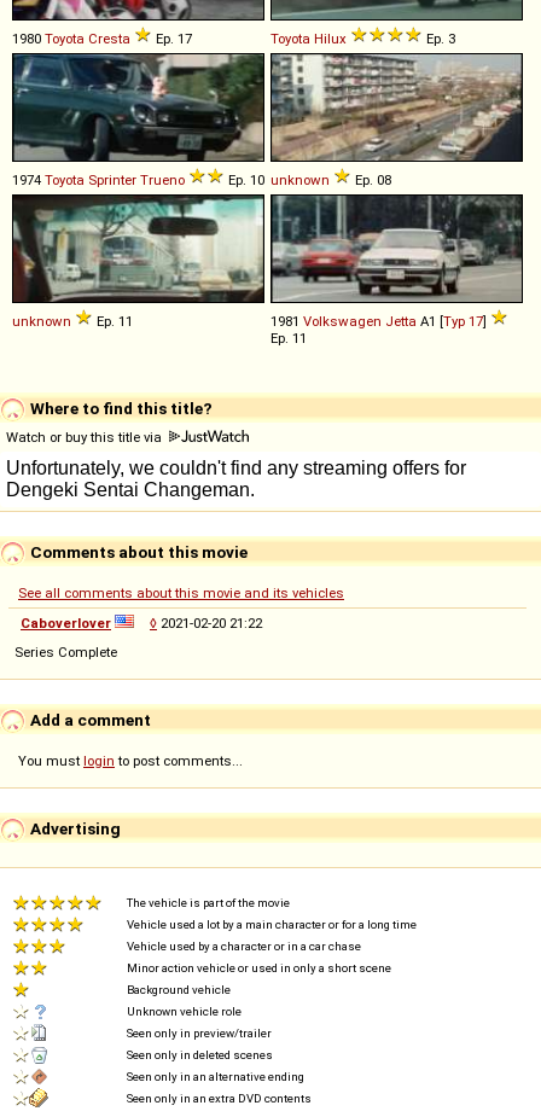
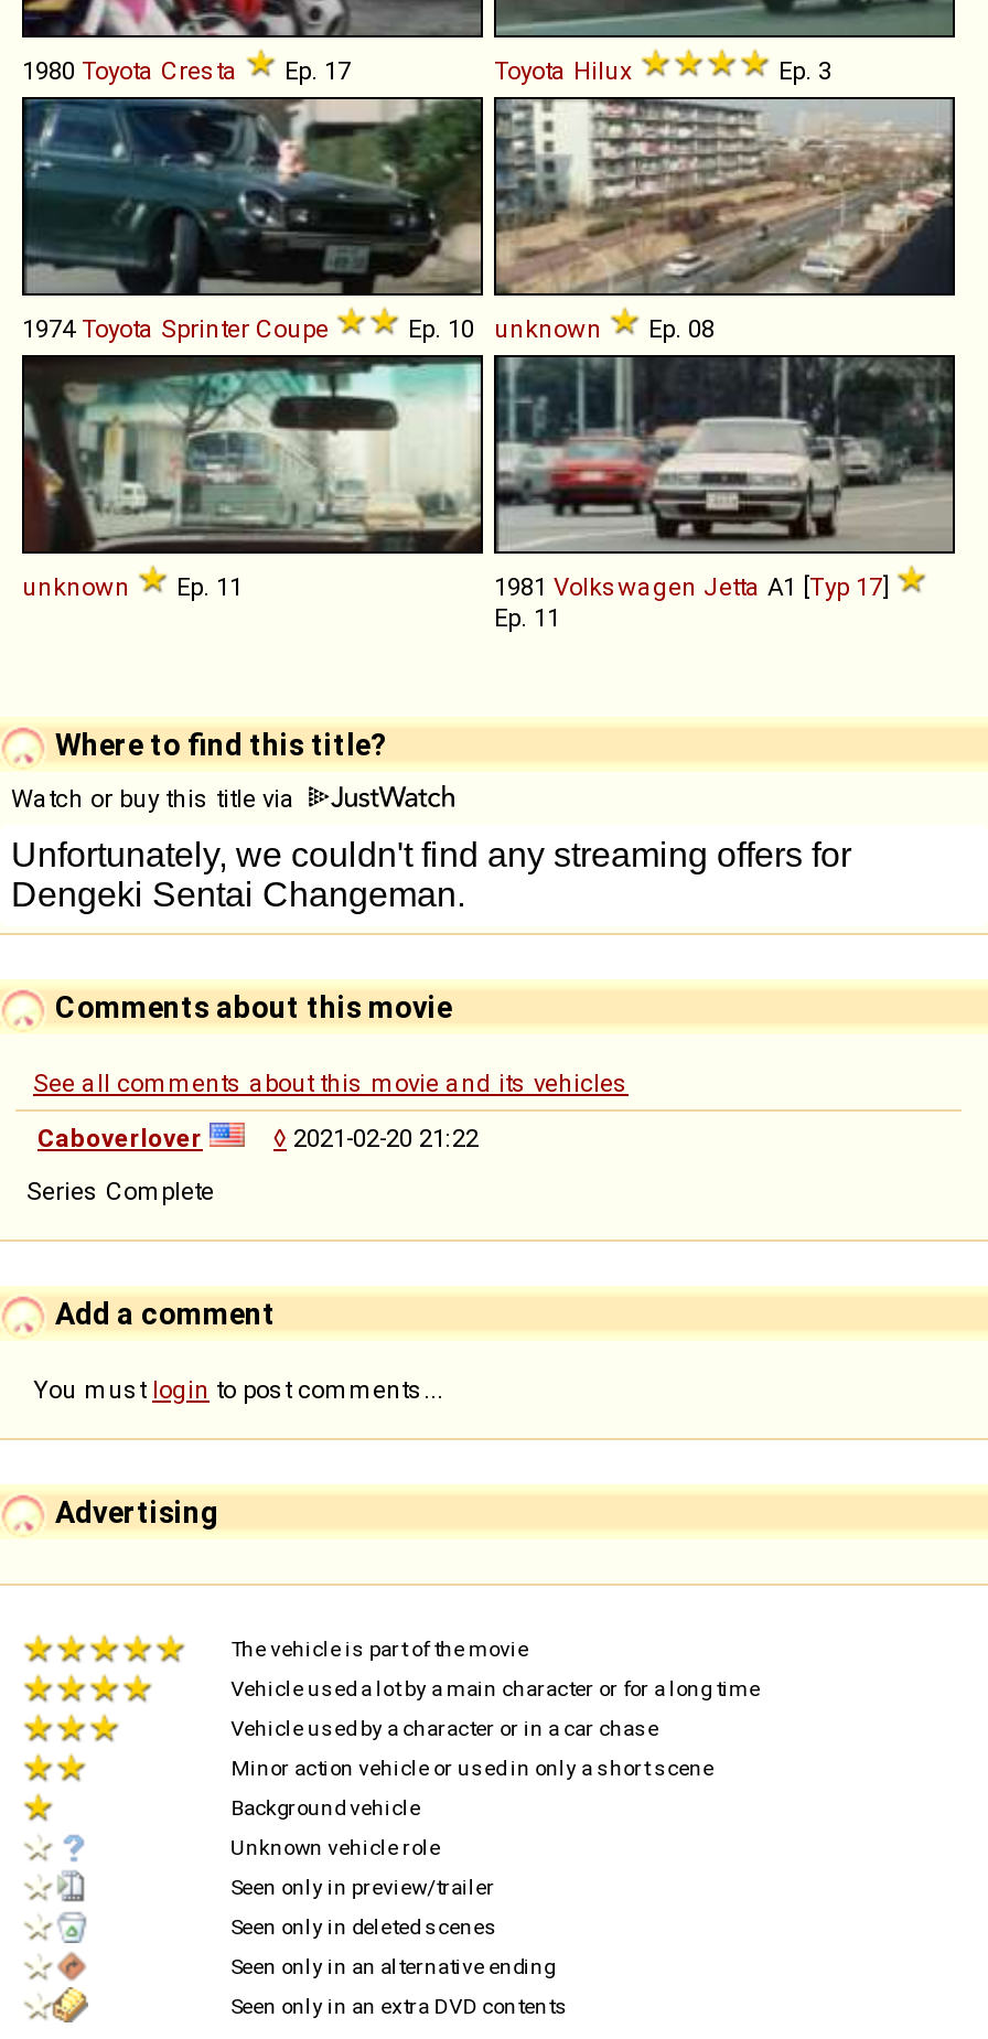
- 1974 Toyota Sprinter Trueno
- Ep. 10 unknown
+ 1974 Toyota Sprinter Coupe
+ Ep. 10
+ unknown
